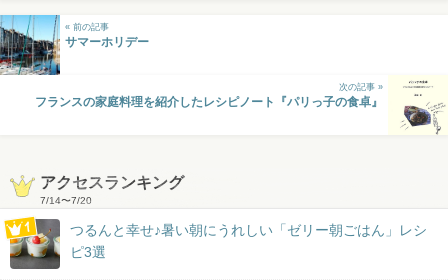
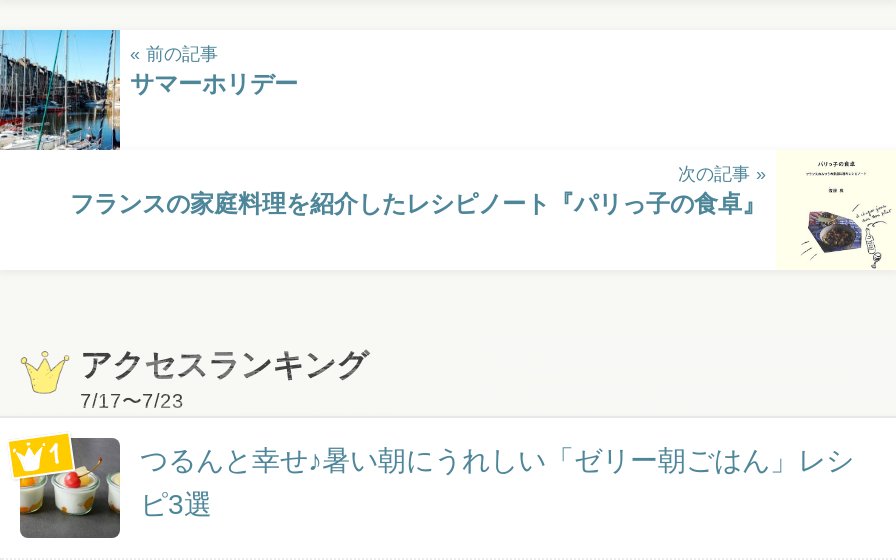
- 7/14〜7/20
+ 7/17〜7/23
